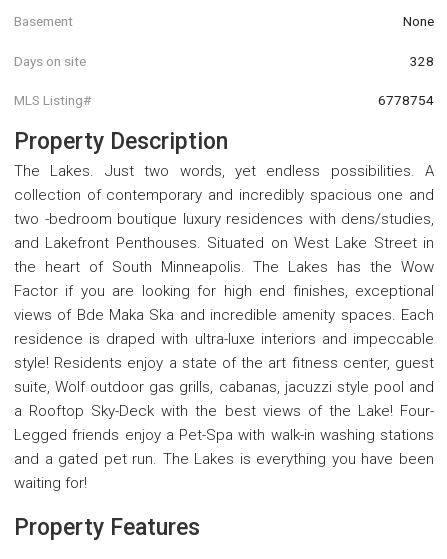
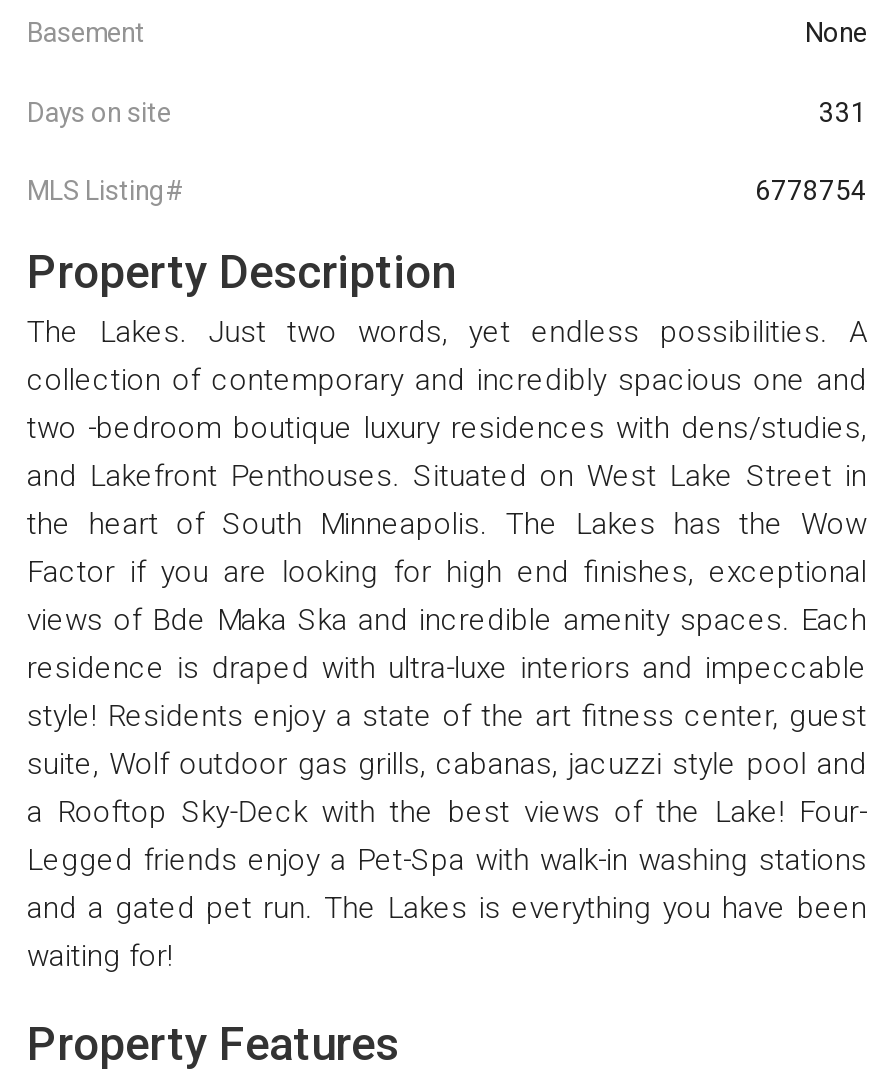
- 328
+ 331
